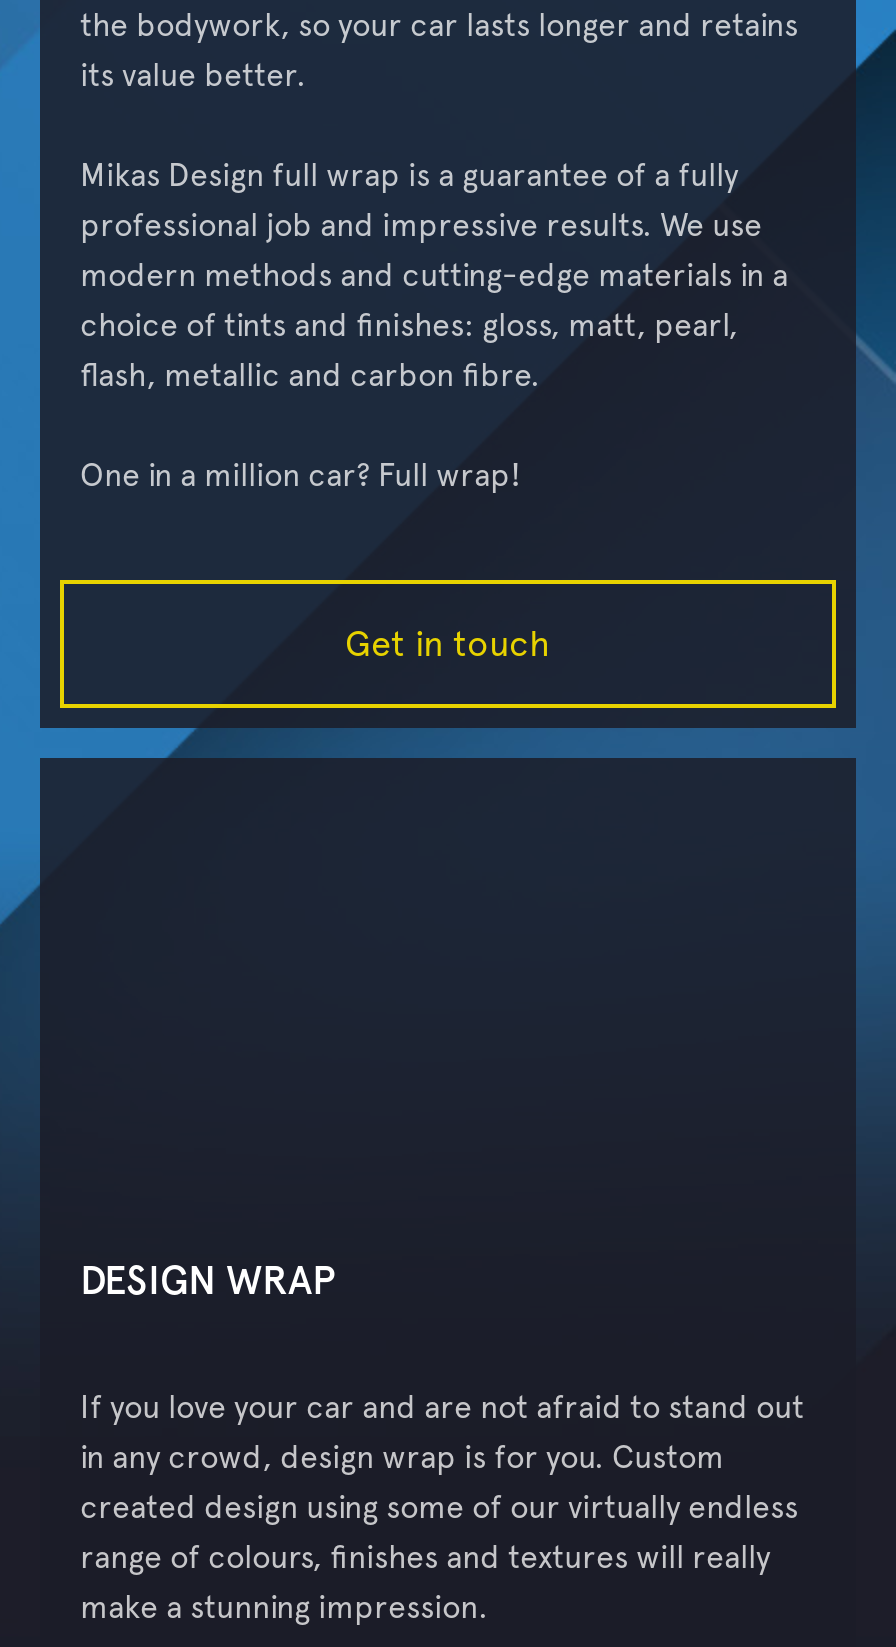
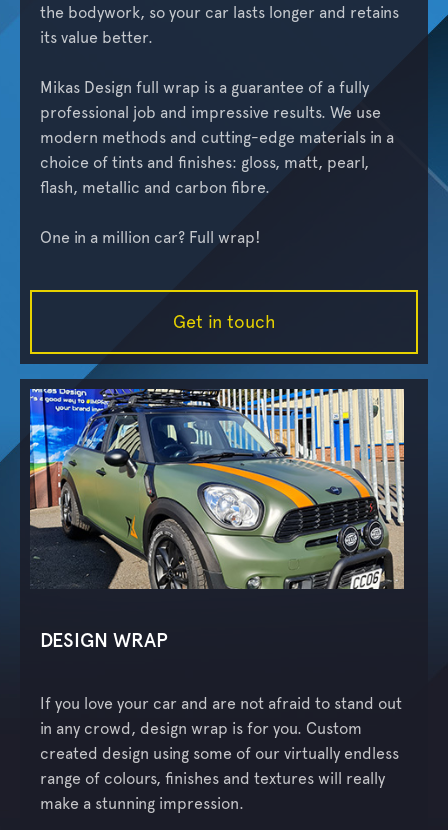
+ [image]
